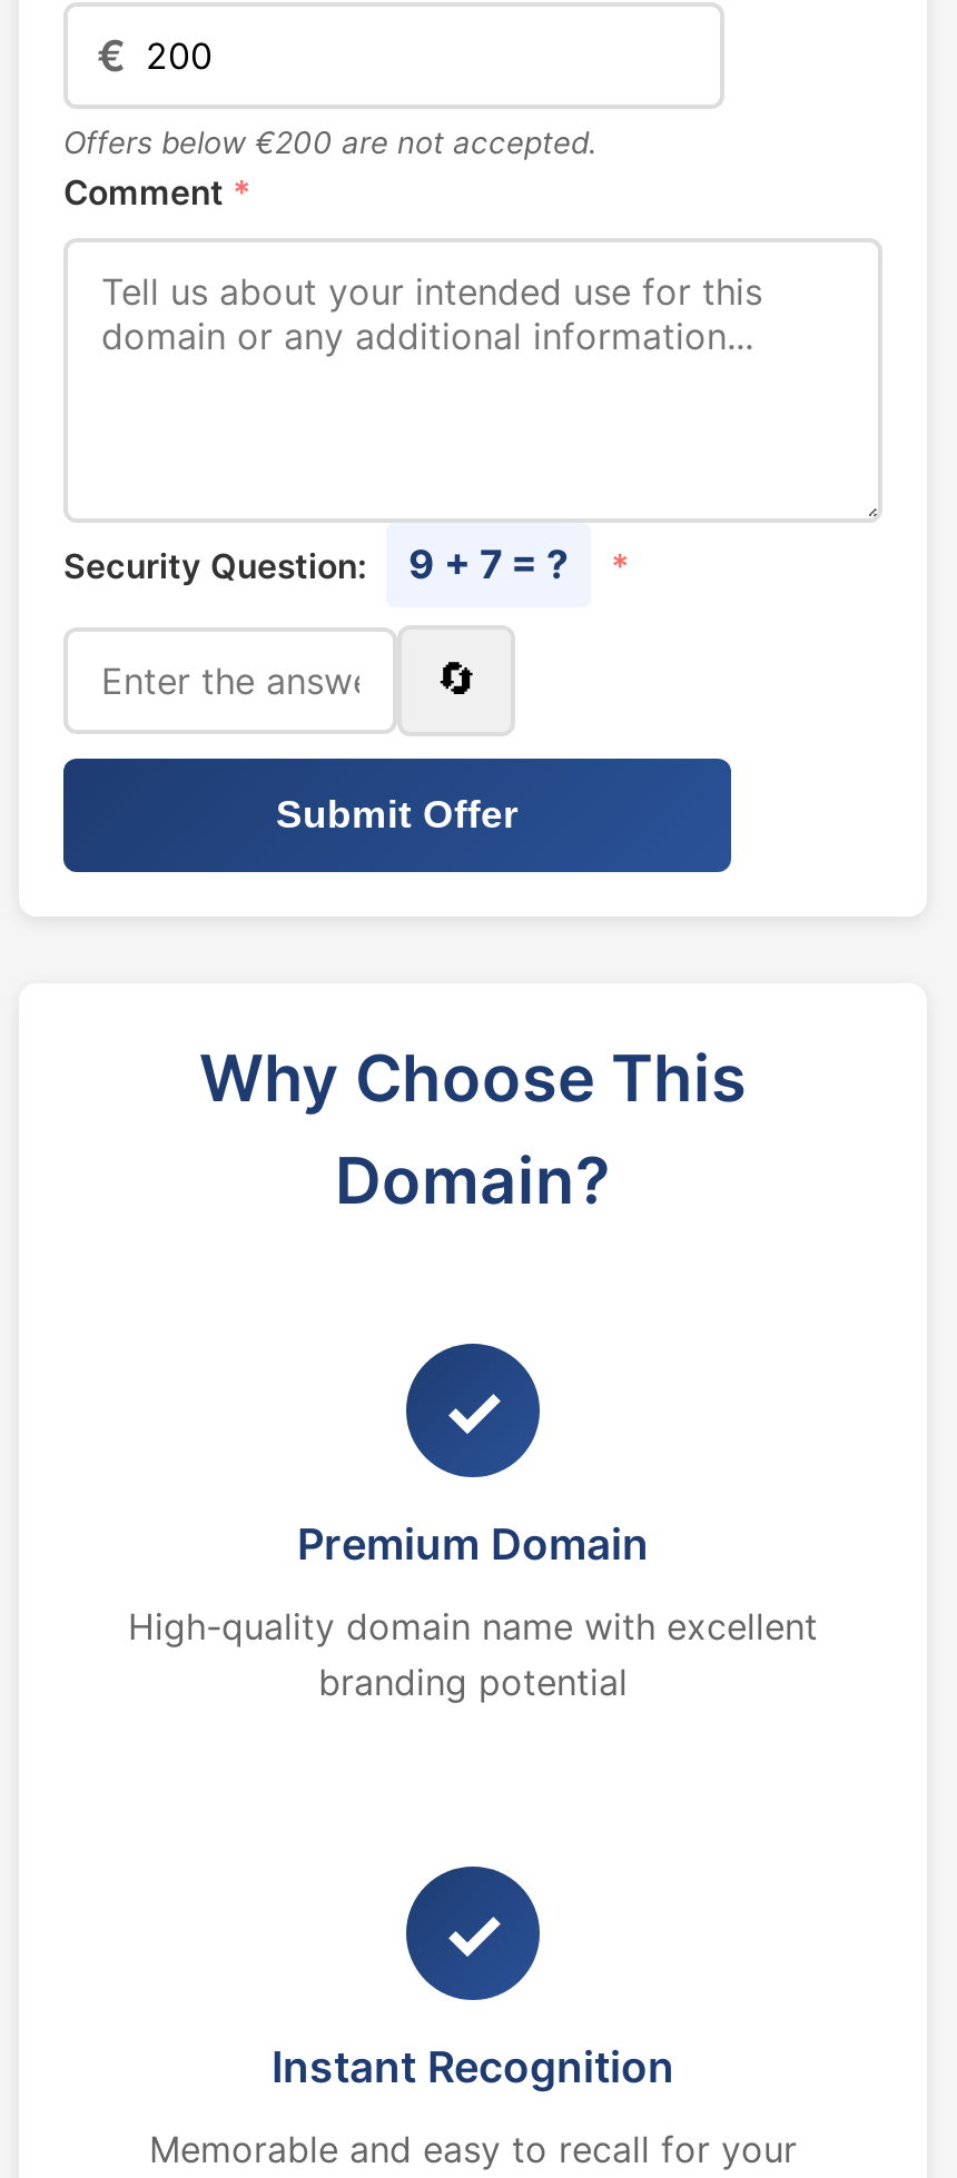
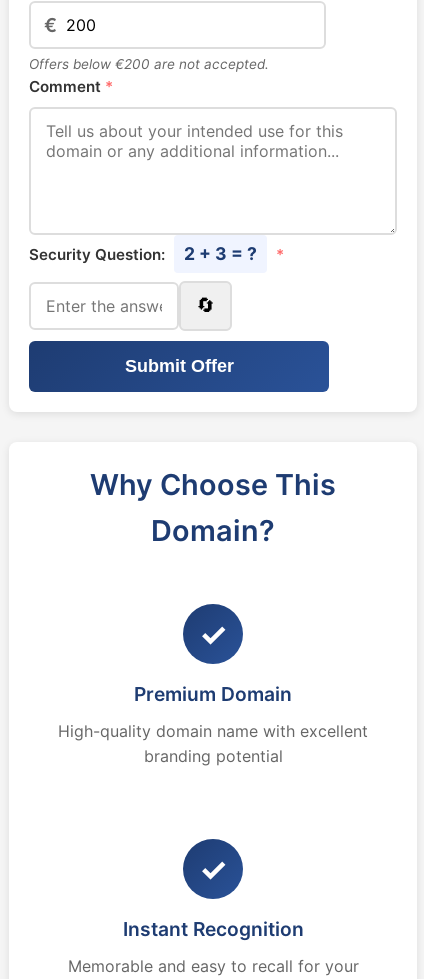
- 9 + 7 = ?
+ 2 + 3 = ?
